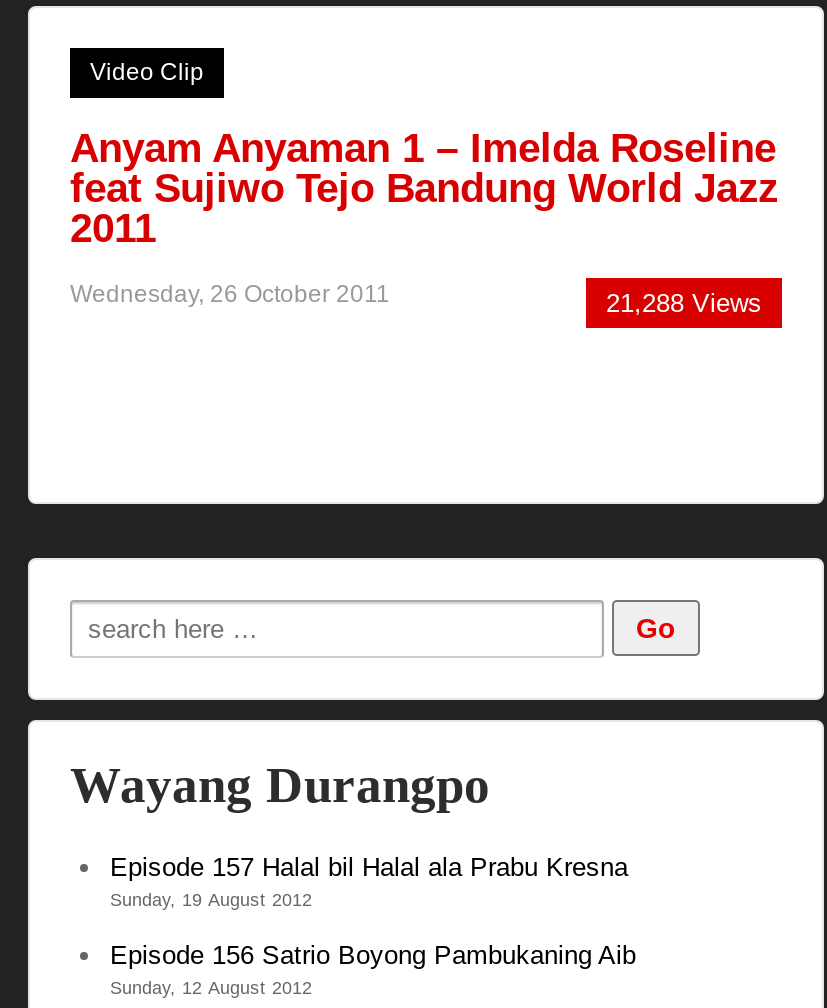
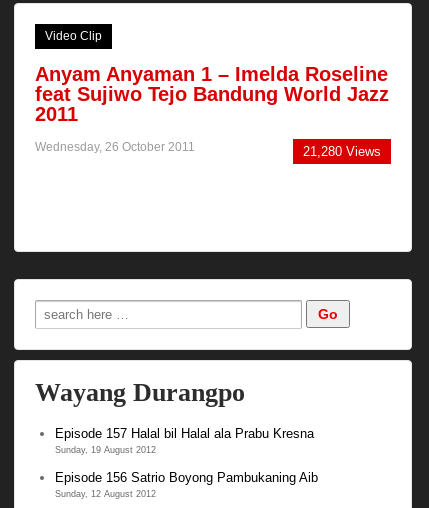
- 21,288 Views
+ 21,280 Views
